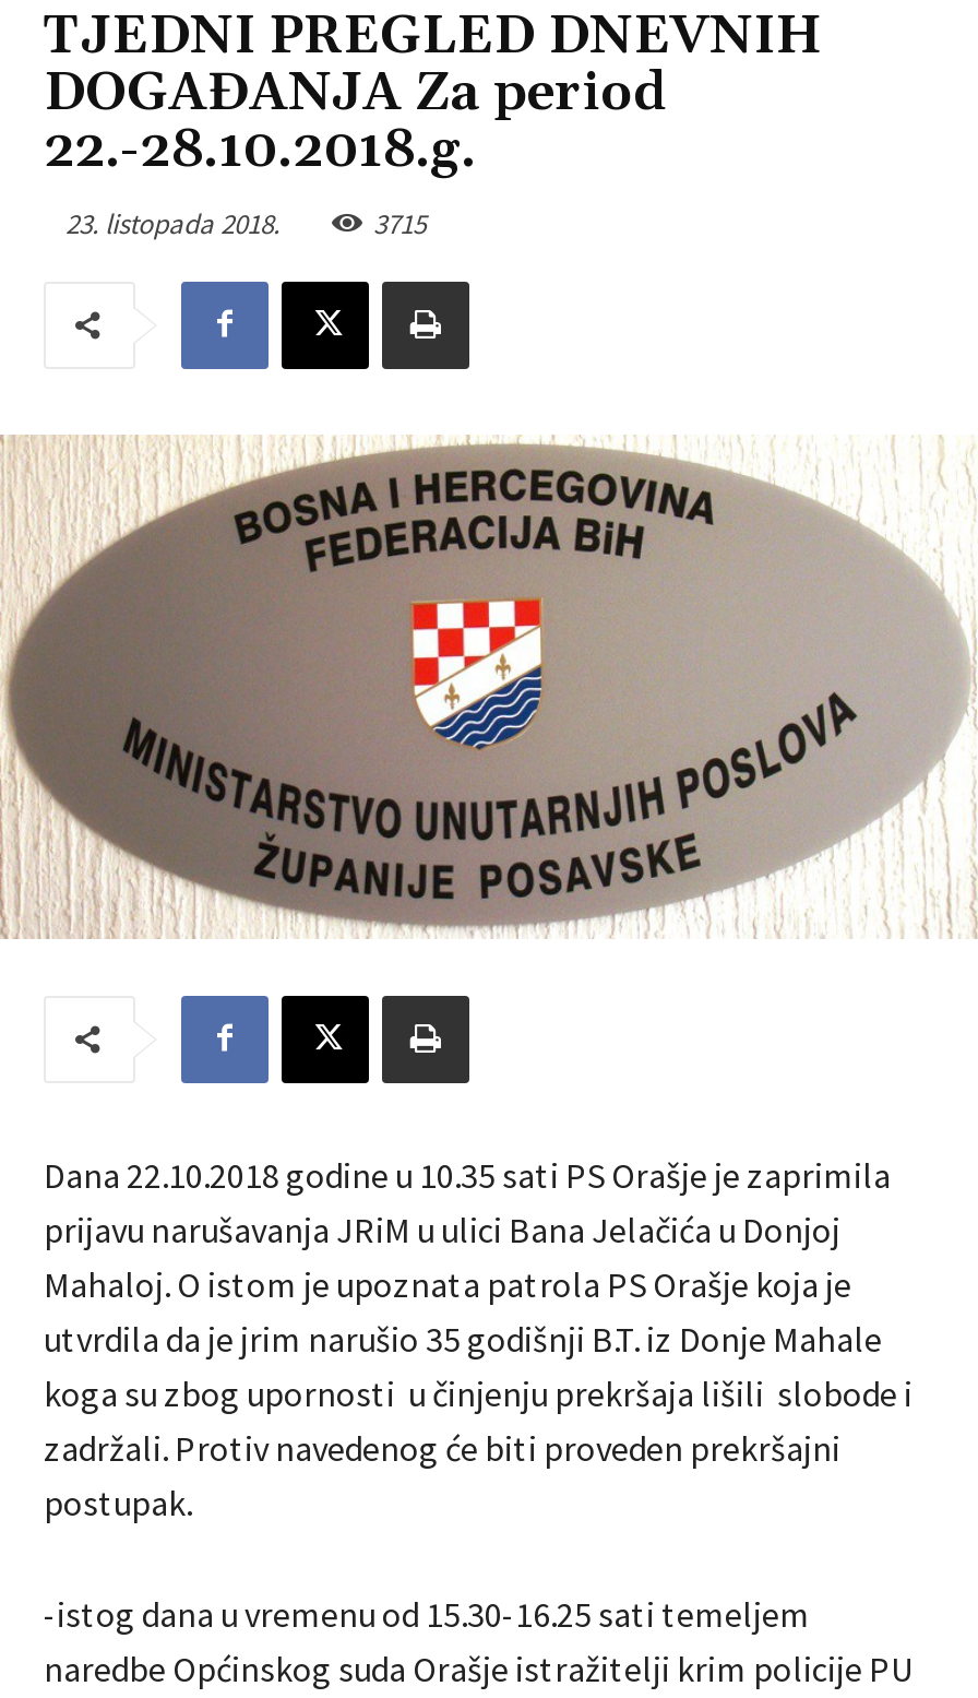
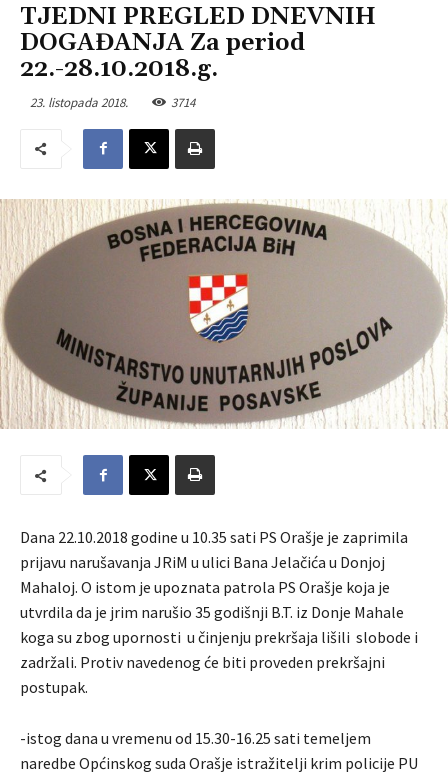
- 3715
+ 3714
